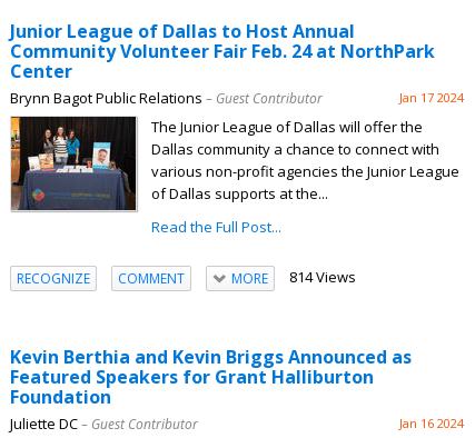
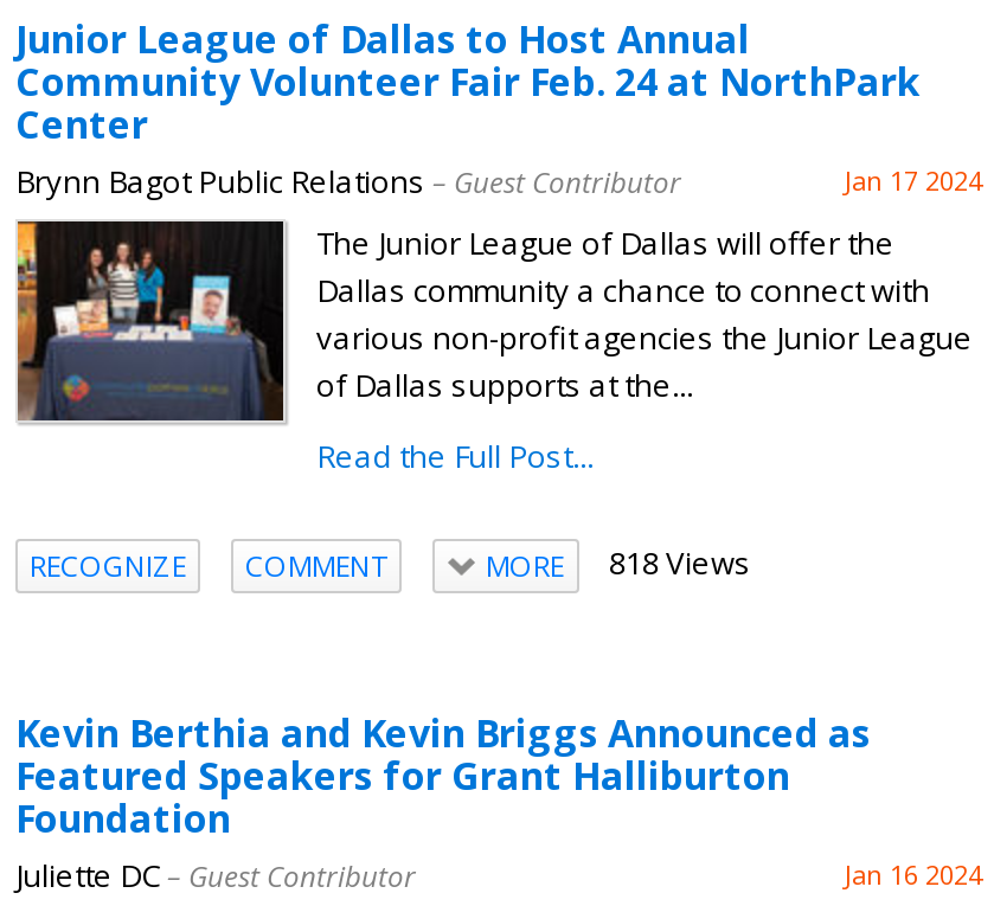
- MORE 814 Views
+ MORE 818 Views
